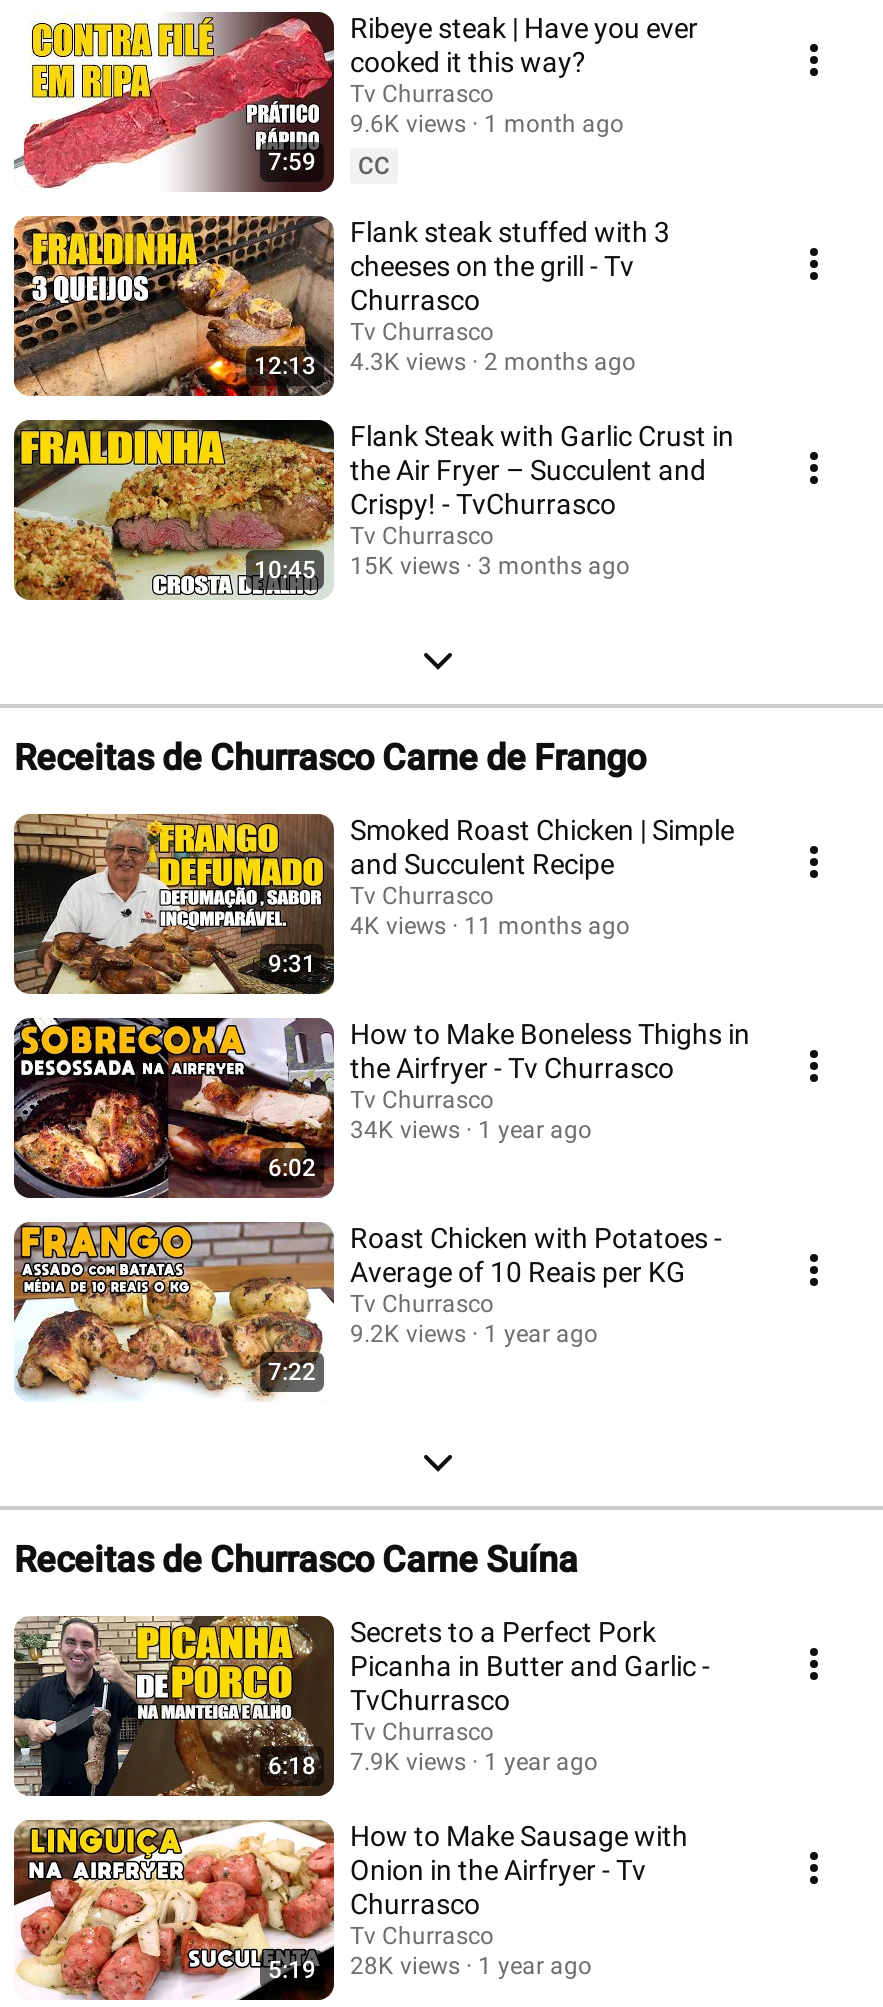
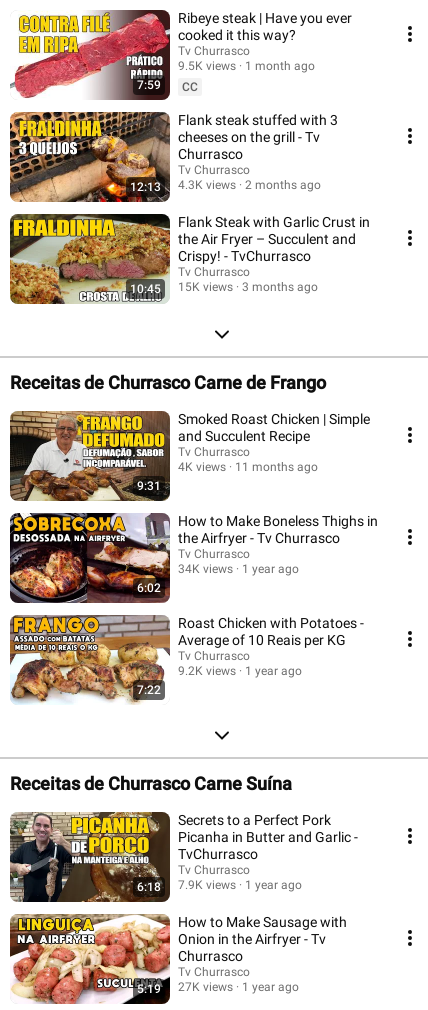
- 9.6K views 1 month ago
+ 9.5K views 1 month ago

- 5:19 28K views 1 year ago
+ 5:19 27K views 1 year ago
